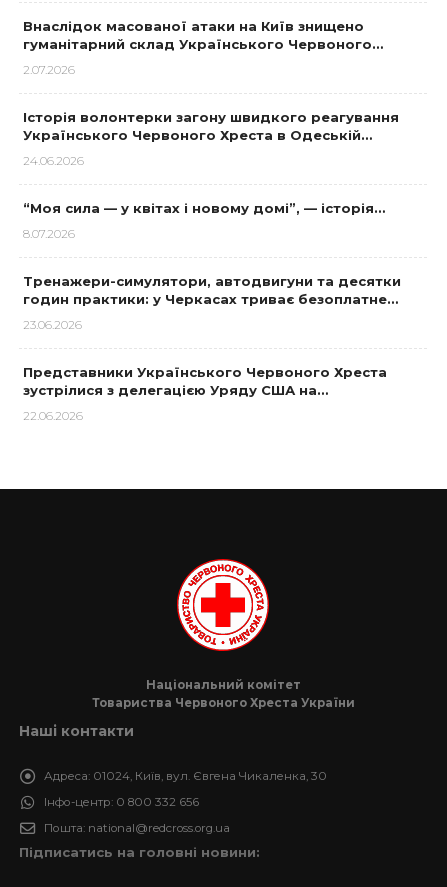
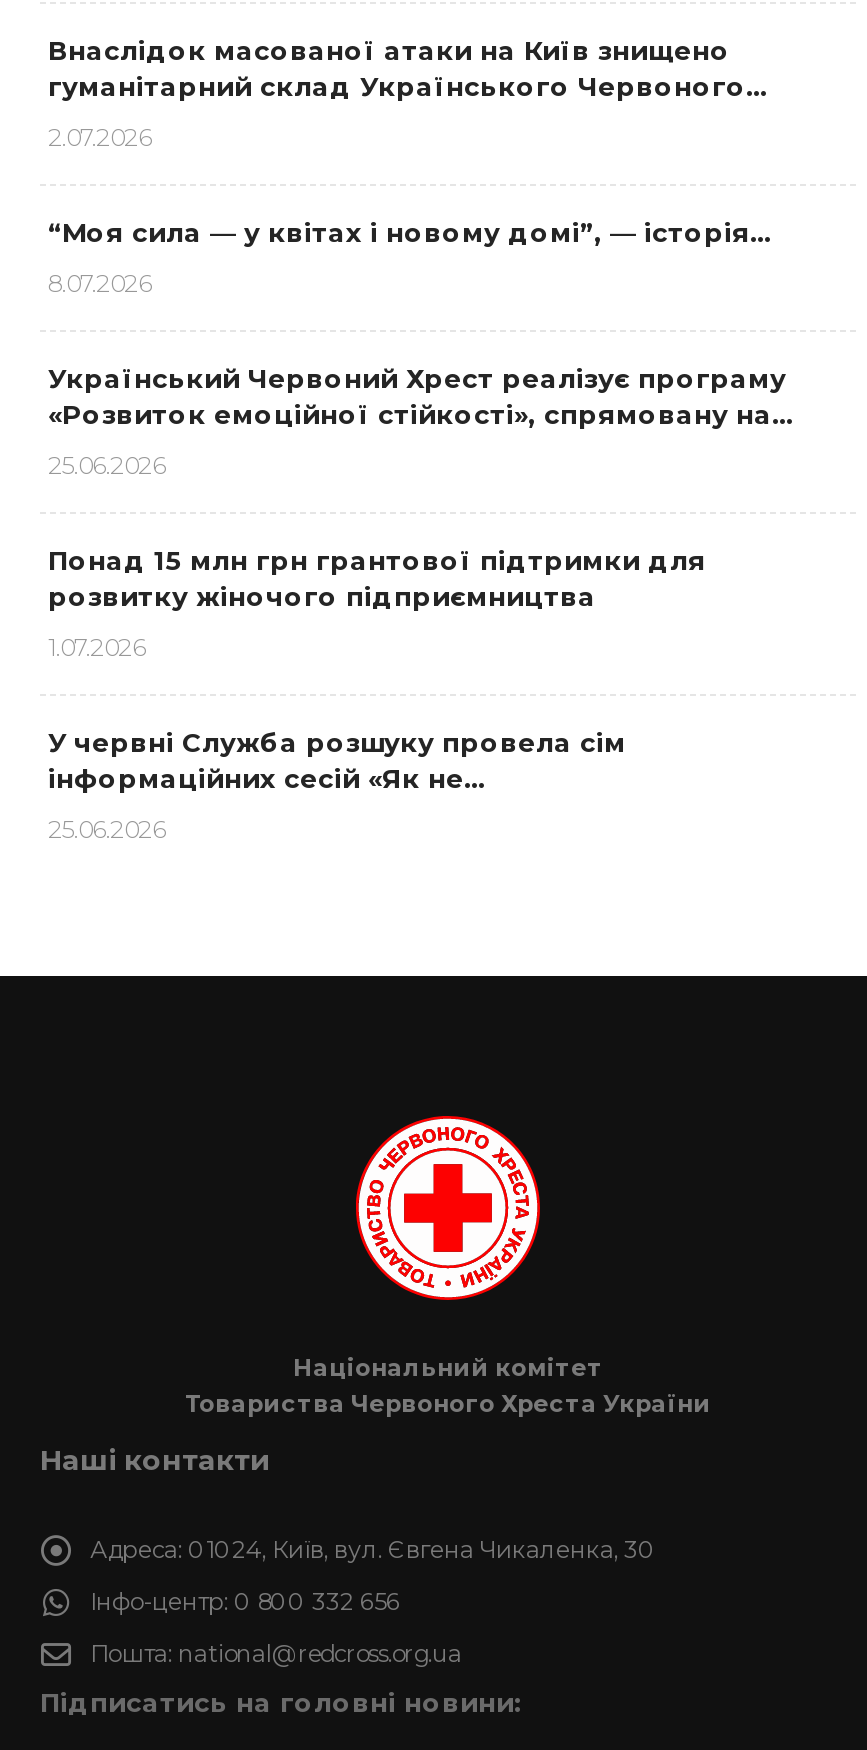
- Історія волонтерки загону швидкого реагування
- Українського Червоного Хреста в Одеській…
- 24.06.2026

moved up: “Моя сила — у квітах і новому домі”, — історія… | 8.07.2026

- Тренажери-симулятори, автодвигуни та десятки
- годин практики: у Черкасах триває безоплатне…
- 23.06.2026
- Представники Українського Червоного Хреста
- зустрілися з делегацією Уряду США на…
- 22.06.2026
+ Український Червоний Хрест реалізує програму
+ «Розвиток емоційної стійкості», спрямовану на…
+ 25.06.2026
+ Понад 15 млн грн грантової підтримки для
+ розвитку жіночого підприємництва
+ 1.07.2026
+ У червні Служба розшуку провела сім
+ інформаційних сесій «Як не…
+ 25.06.2026
